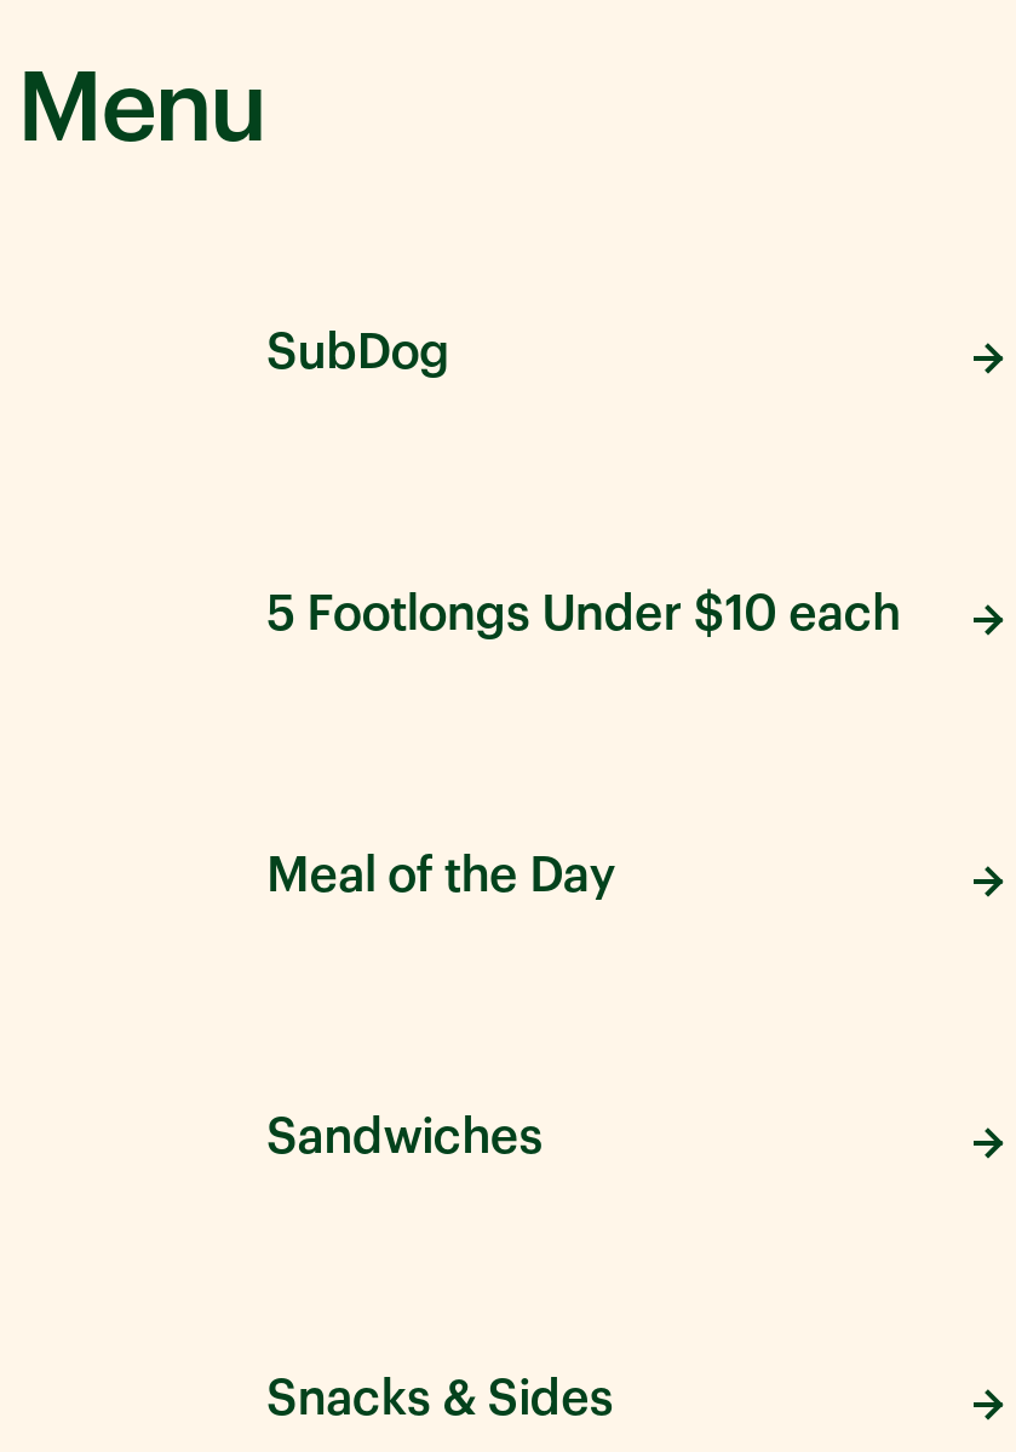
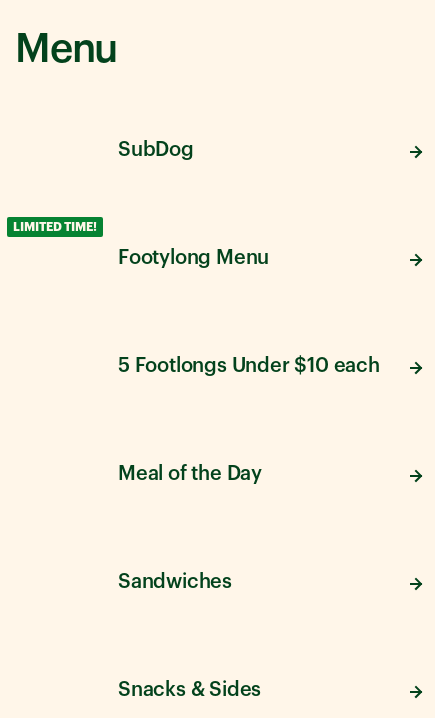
+ LIMITED TIME!
+ Footylong Menu
